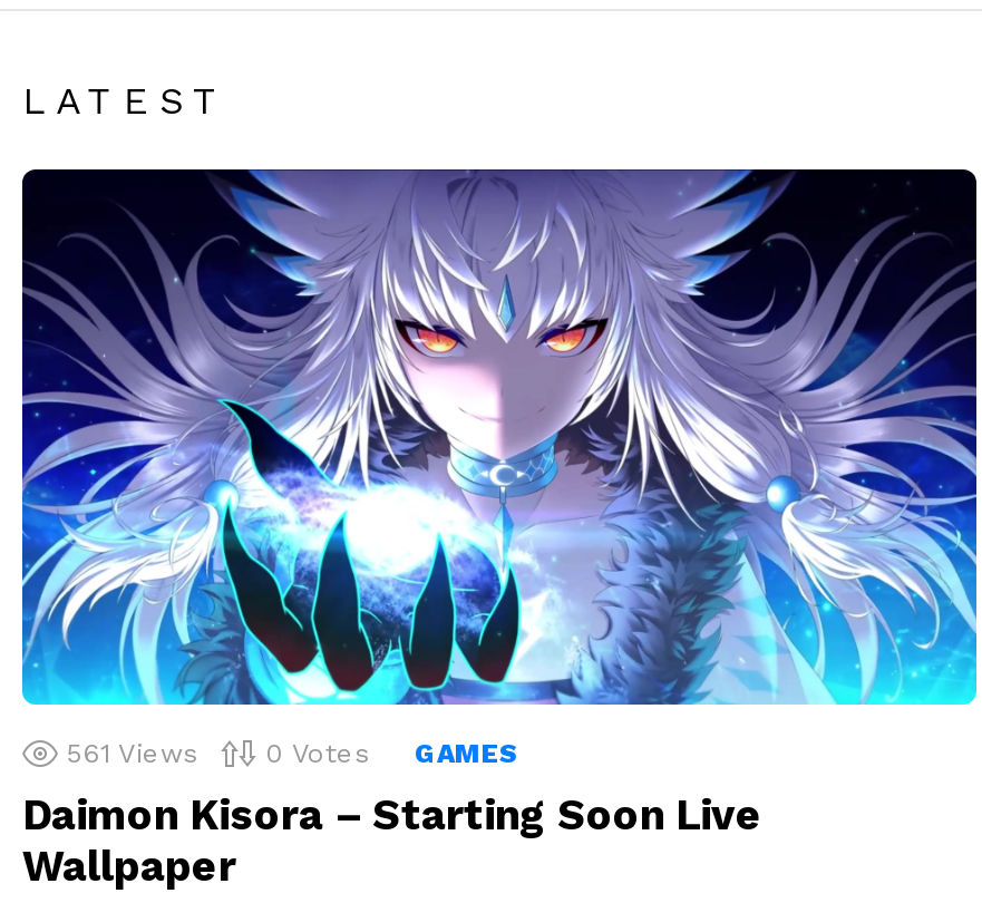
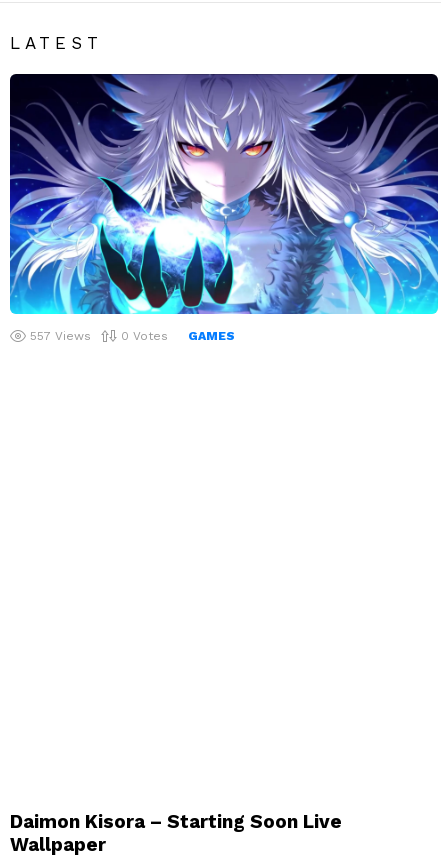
- 561 Views
+ 557 Views
